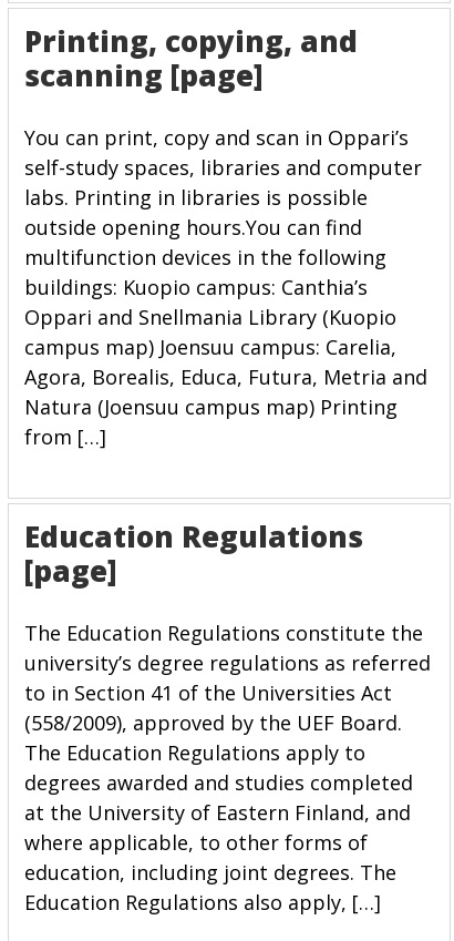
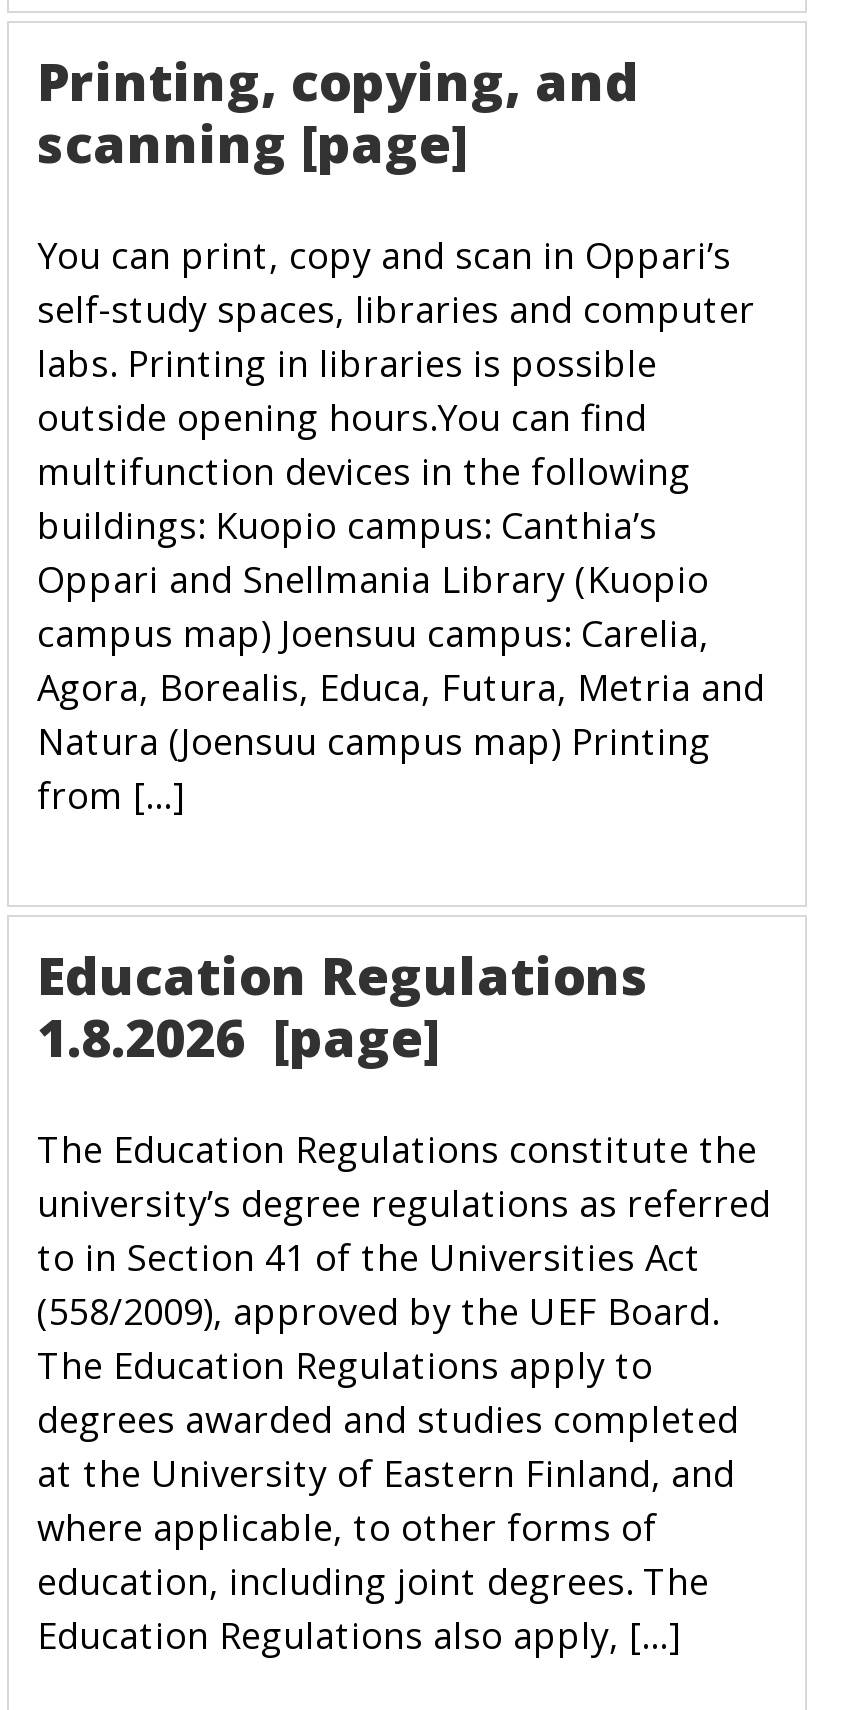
- [page]
+ 1.8.2026 [page]
